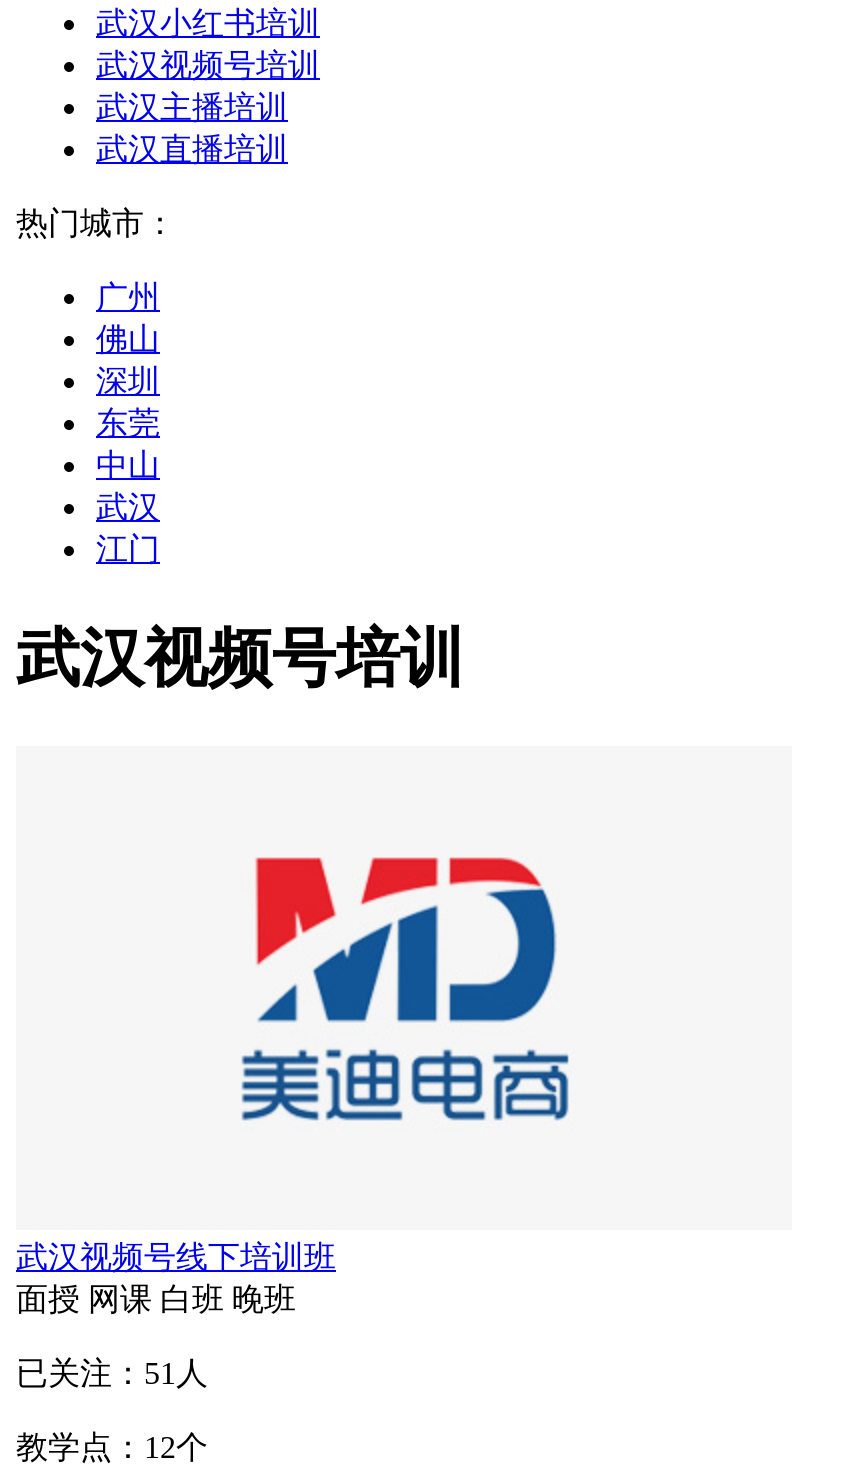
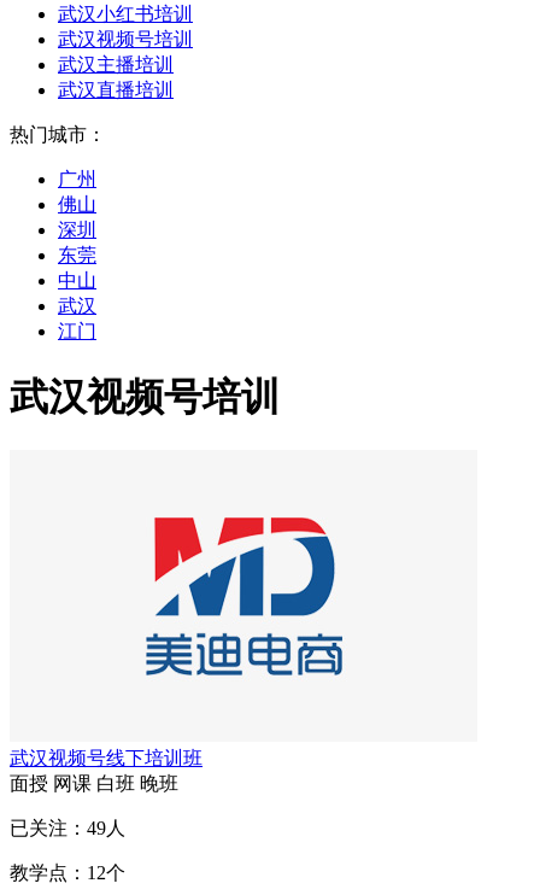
- 已关注：51人
+ 已关注：49人
